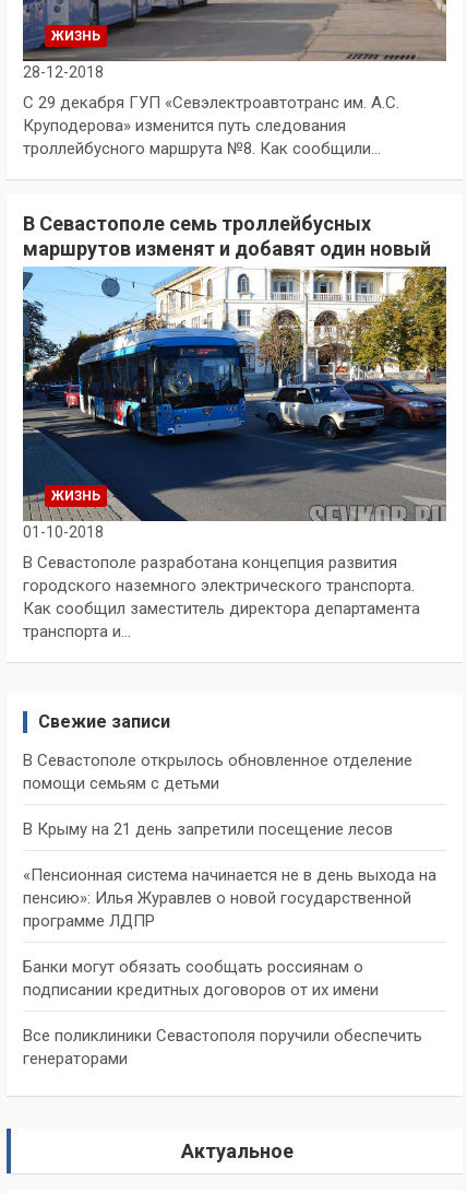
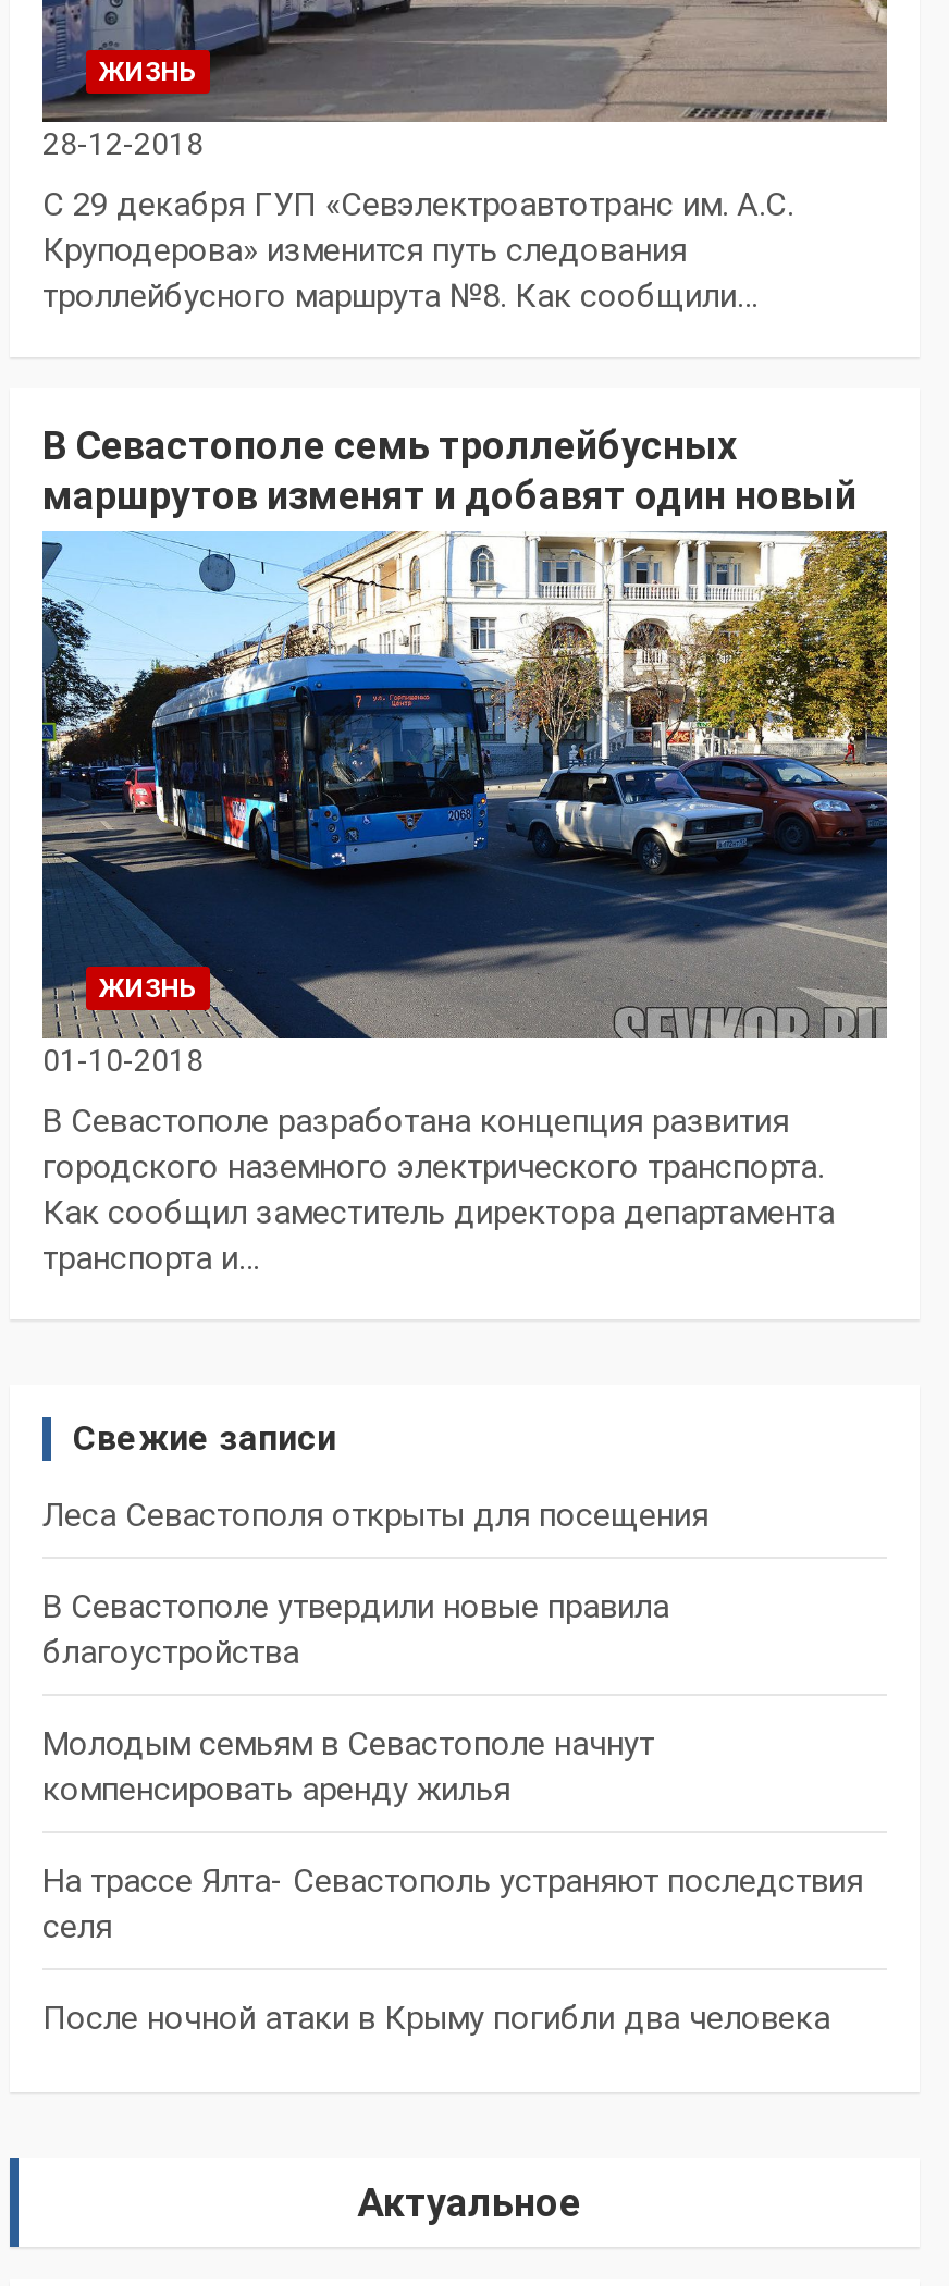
- В Севастополе открылось обновленное отделение
- помощи семьям с детьми
+ Леса Севастополя открыты для посещения

- В Крыму на 21 день запретили посещение лесов
+ В Севастополе утвердили новые правила
+ благоустройства

- «Пенсионная система начинается не в день выхода на
- пенсию»: Илья Журавлев о новой государственной
- программе ЛДПР
+ Молодым семьям в Севастополе начнут
+ компенсировать аренду жилья

- Банки могут обязать сообщать россиянам о
- подписании кредитных договоров от их имени
+ На трассе Ялта- Севастополь устраняют последствия
+ селя

- Все поликлиники Севастополя поручили обеспечить
- генераторами
+ После ночной атаки в Крыму погибли два человека
